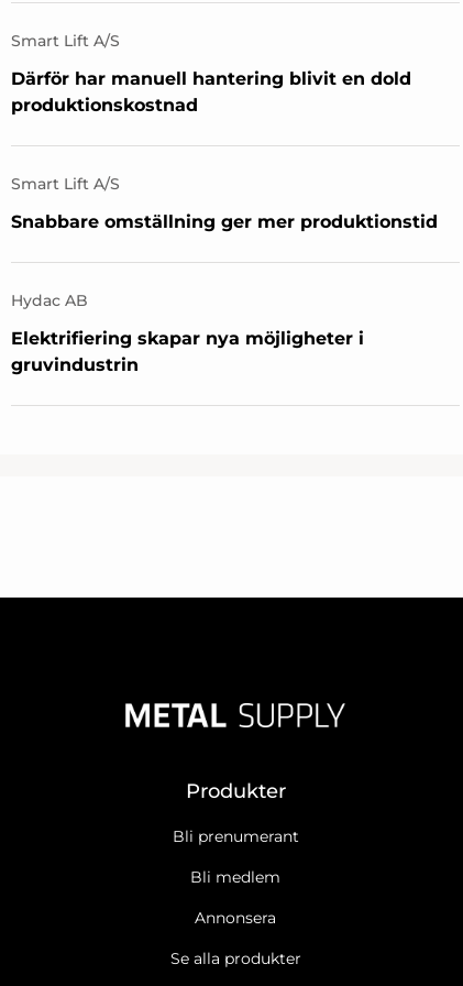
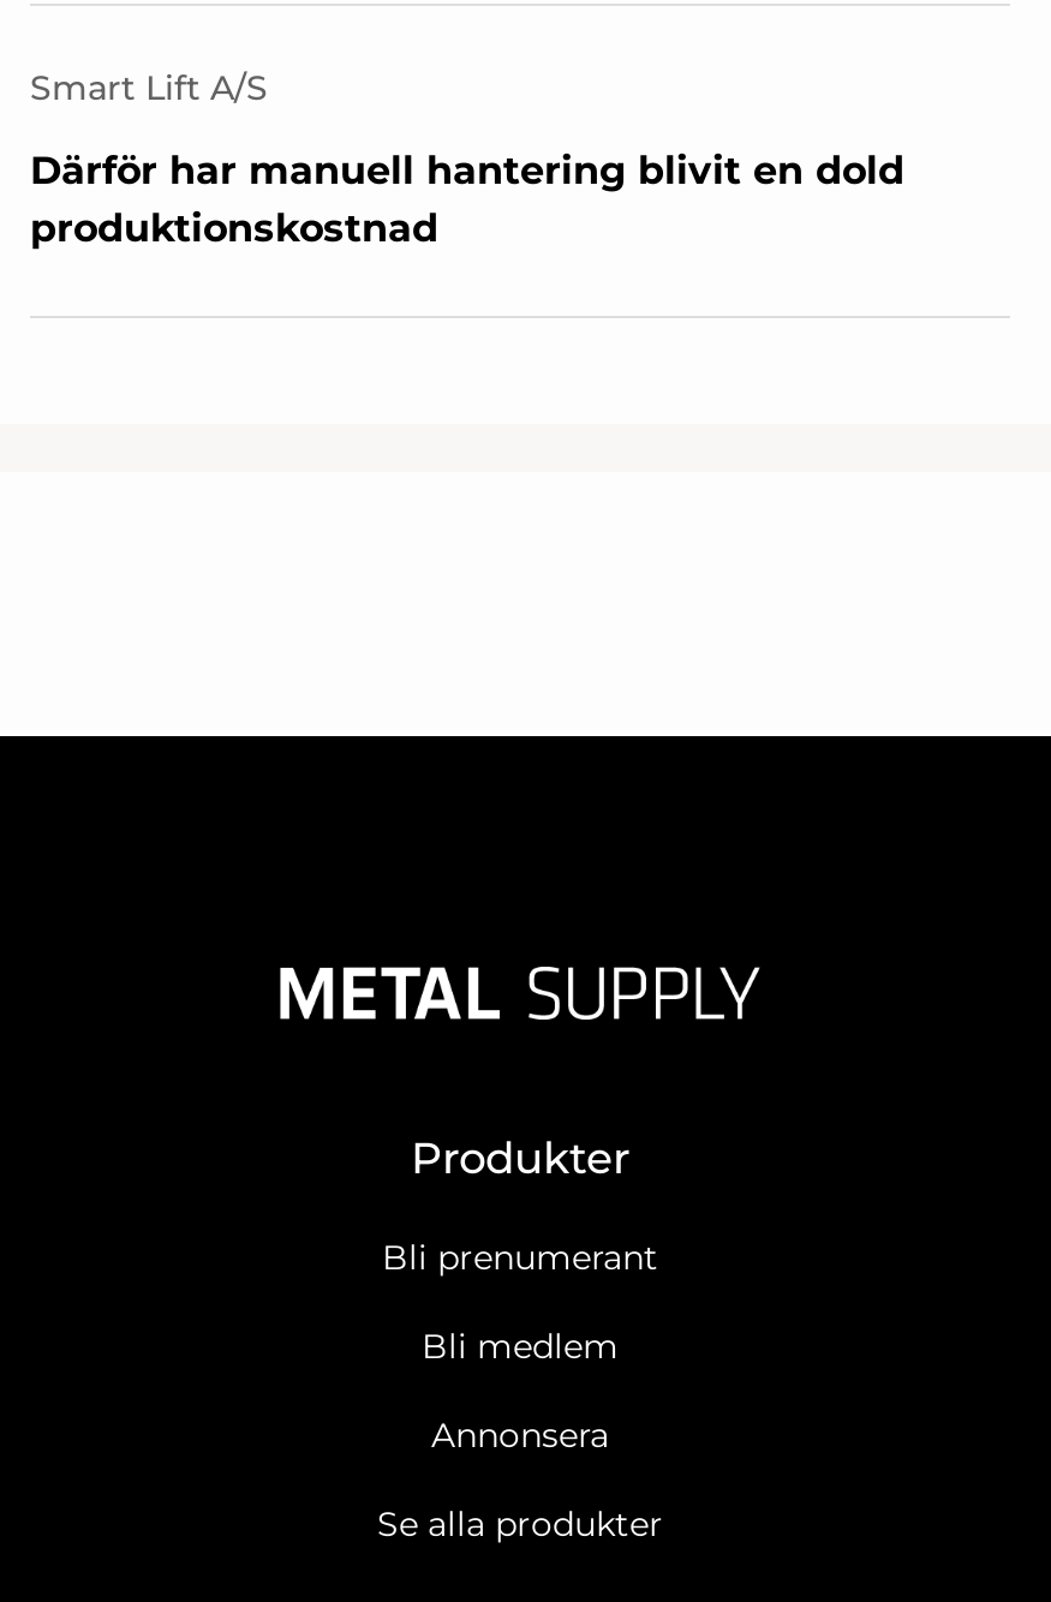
- Smart Lift A/S
- Snabbare omställning ger mer produktionstid

- Hydac AB
- Elektrifiering skapar nya möjligheter i
- gruvindustrin
